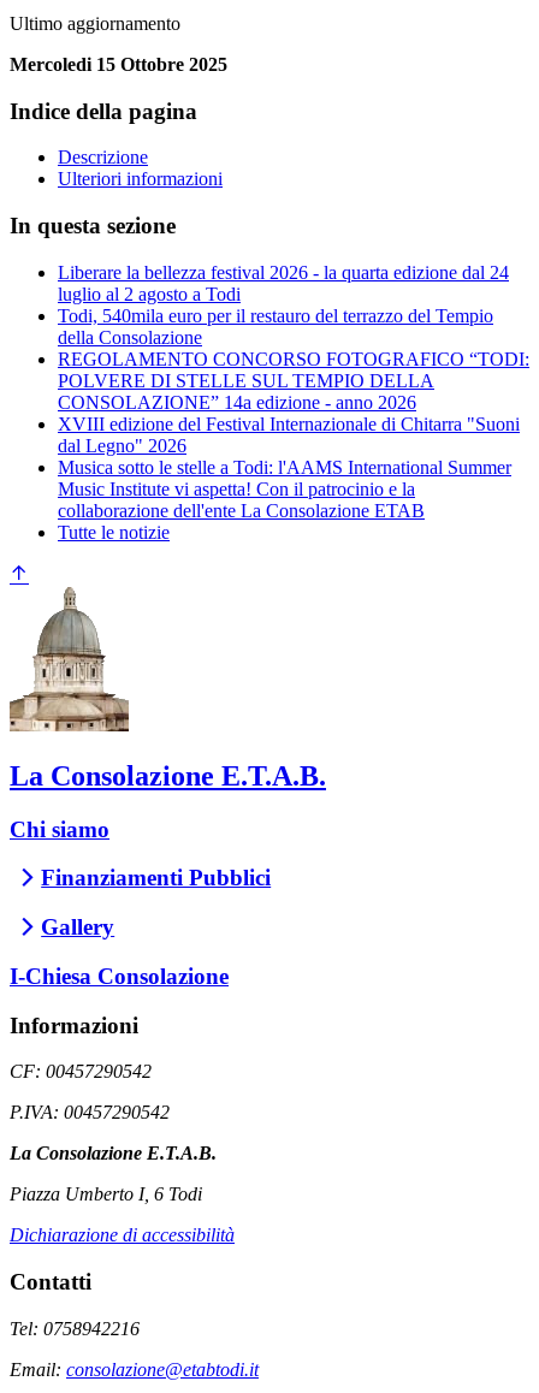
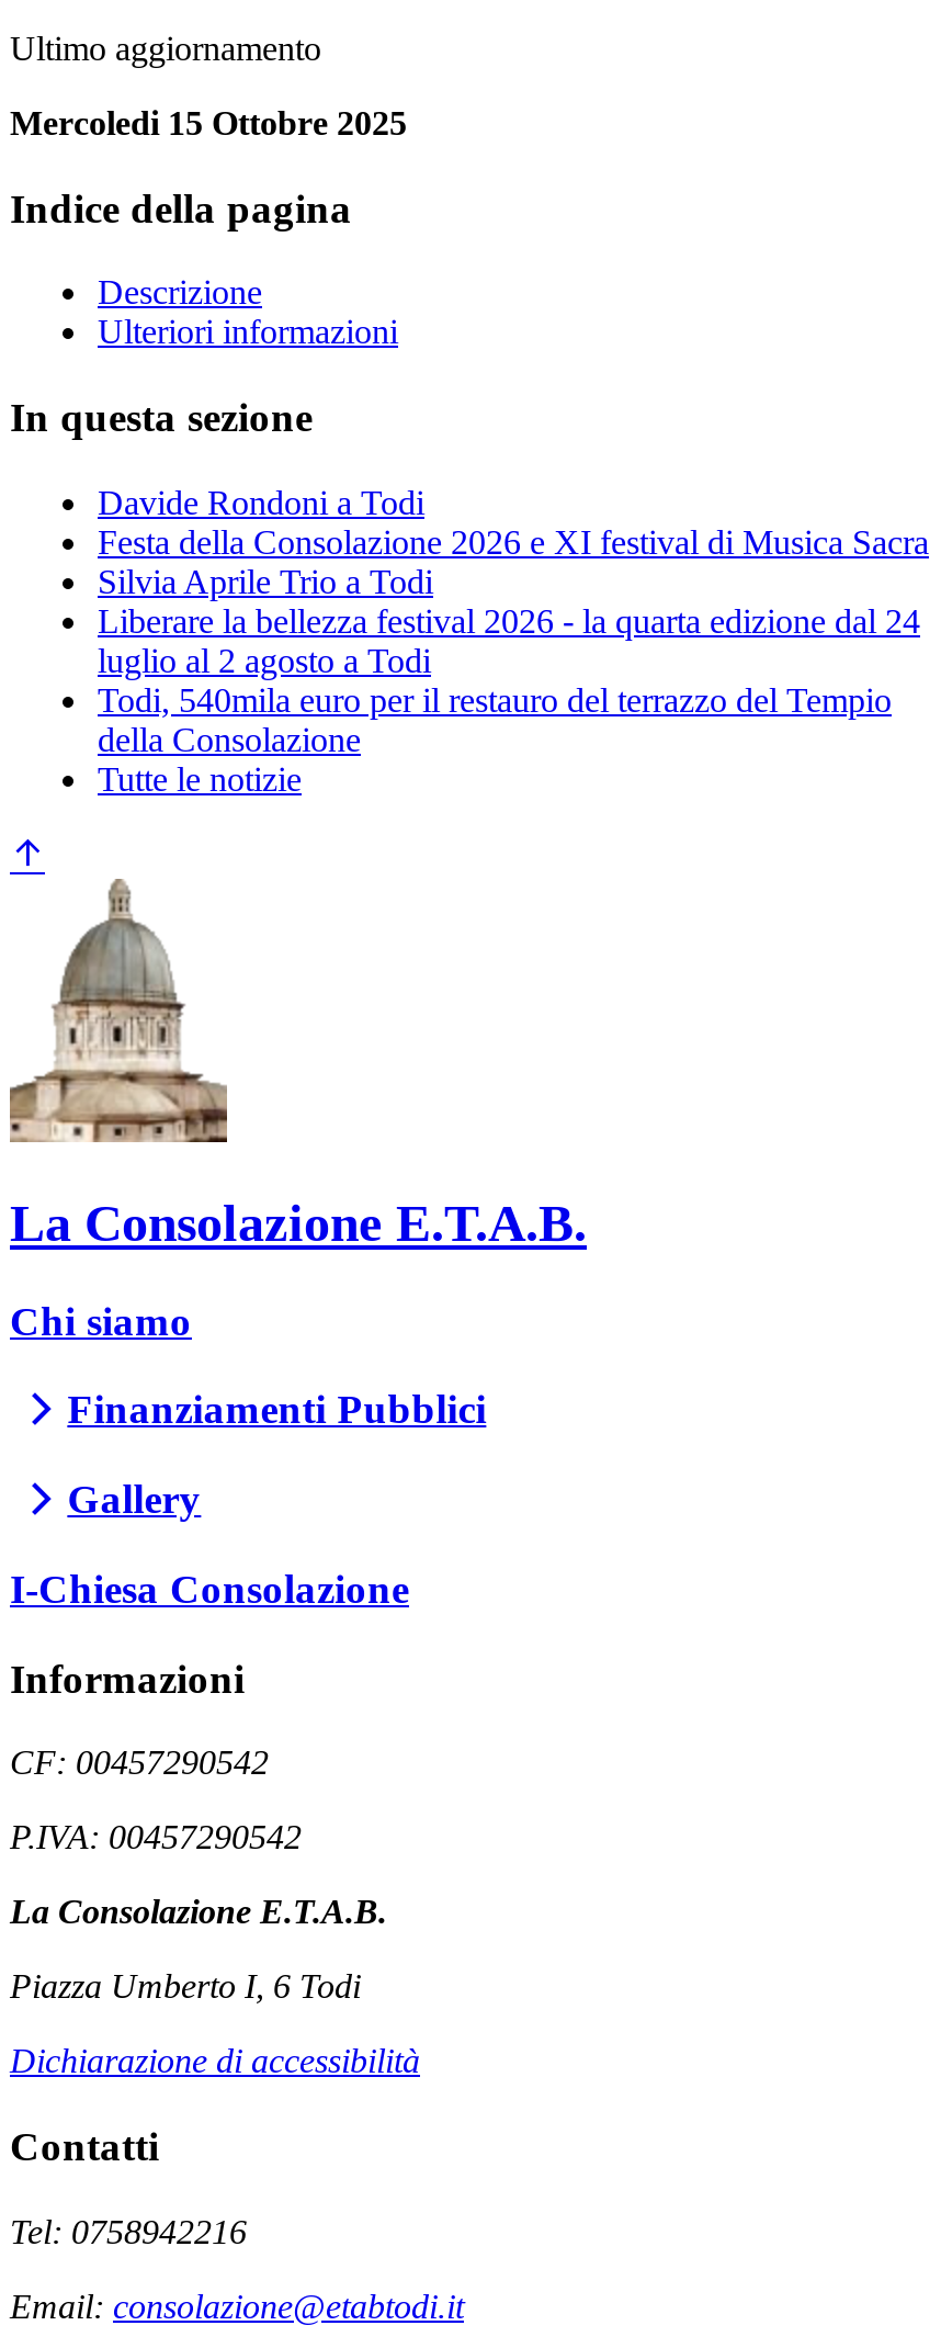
+ Davide Rondoni a Todi
+ Festa della Consolazione 2026 e XI festival di Musica Sacra
+ Silvia Aprile Trio a Todi

moved down: Liberare la bellezza festival 2026 - la quarta edizione dal 24 | luglio al 2 agosto a Todi | Todi, 540mila euro per il restauro del terrazzo del Tempio | della Consolazione

- REGOLAMENTO CONCORSO FOTOGRAFICO “TODI:
- POLVERE DI STELLE SUL TEMPIO DELLA
- CONSOLAZIONE” 14a edizione - anno 2026
- XVIII edizione del Festival Internazionale di Chitarra "Suoni
- dal Legno" 2026
- Musica sotto le stelle a Todi: l'AAMS International Summer
- Music Institute vi aspetta! Con il patrocinio e la
- collaborazione dell'ente La Consolazione ETAB
